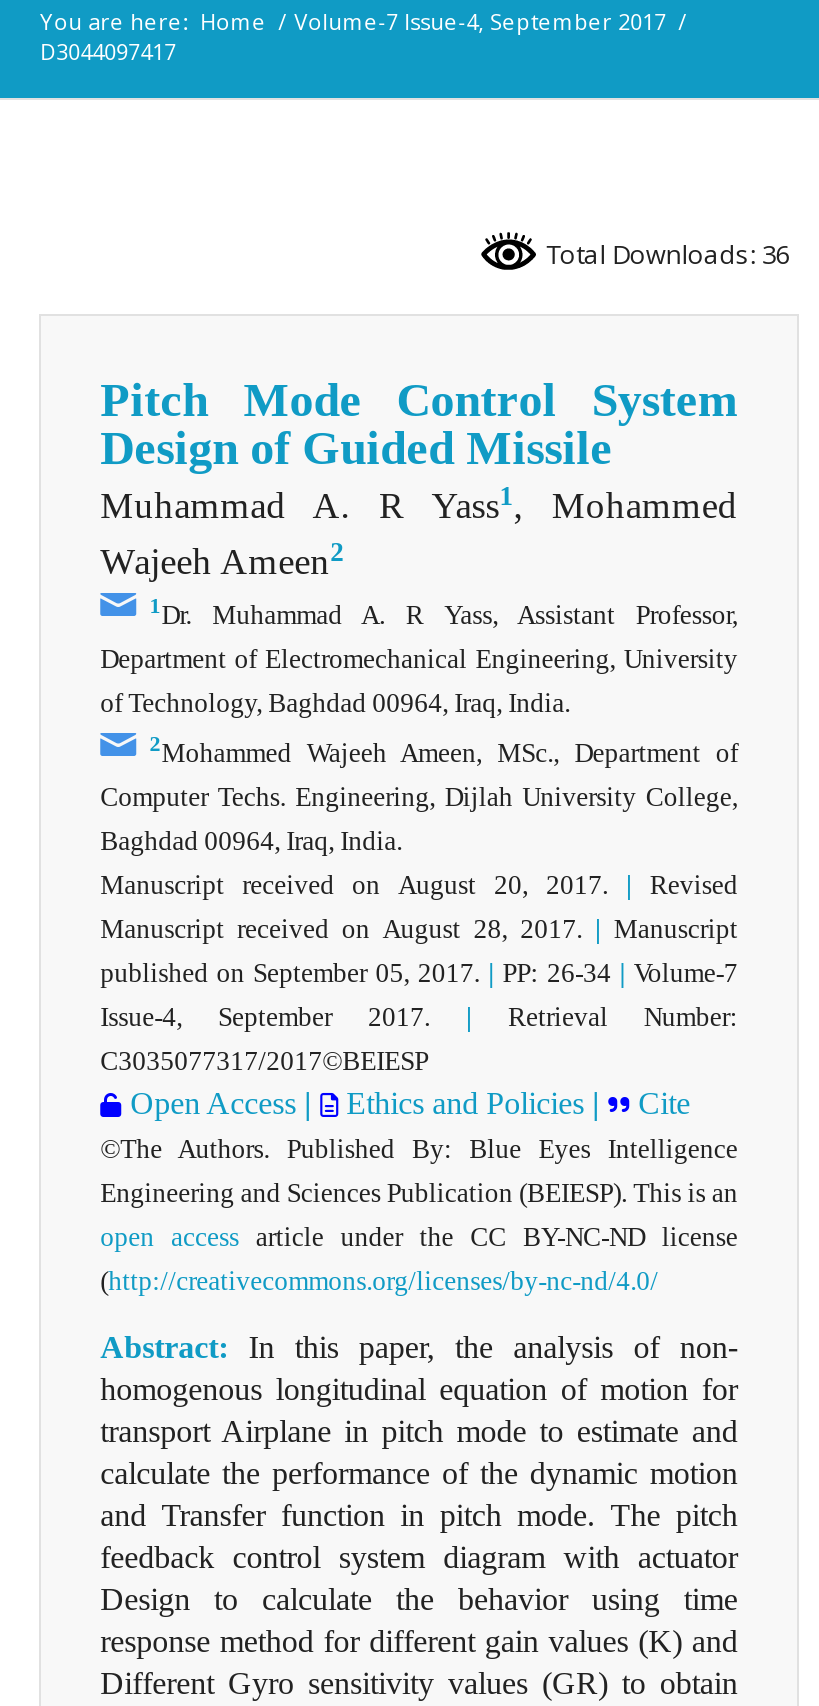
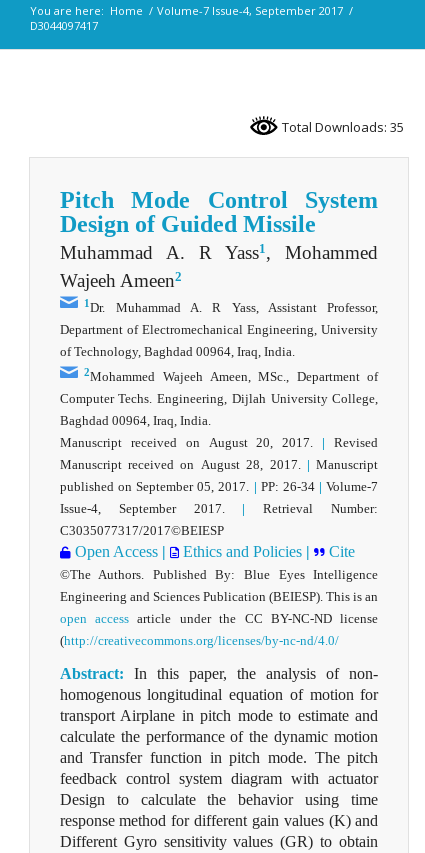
- Total Downloads: 36
+ Total Downloads: 35
